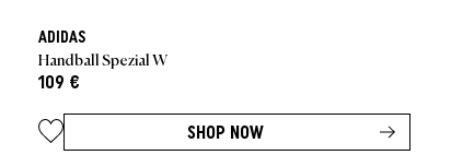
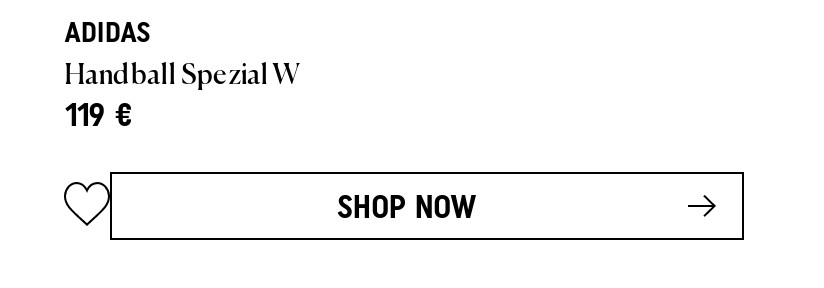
- 109 €
+ 119 €
